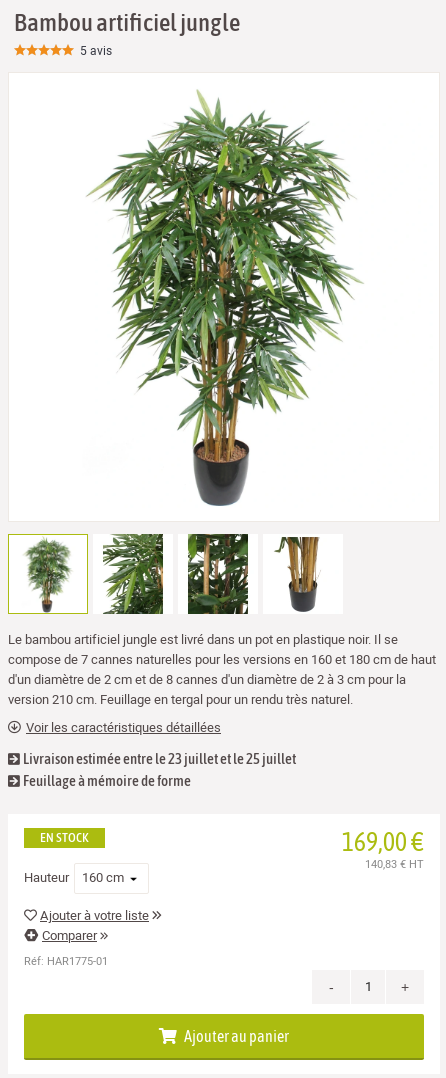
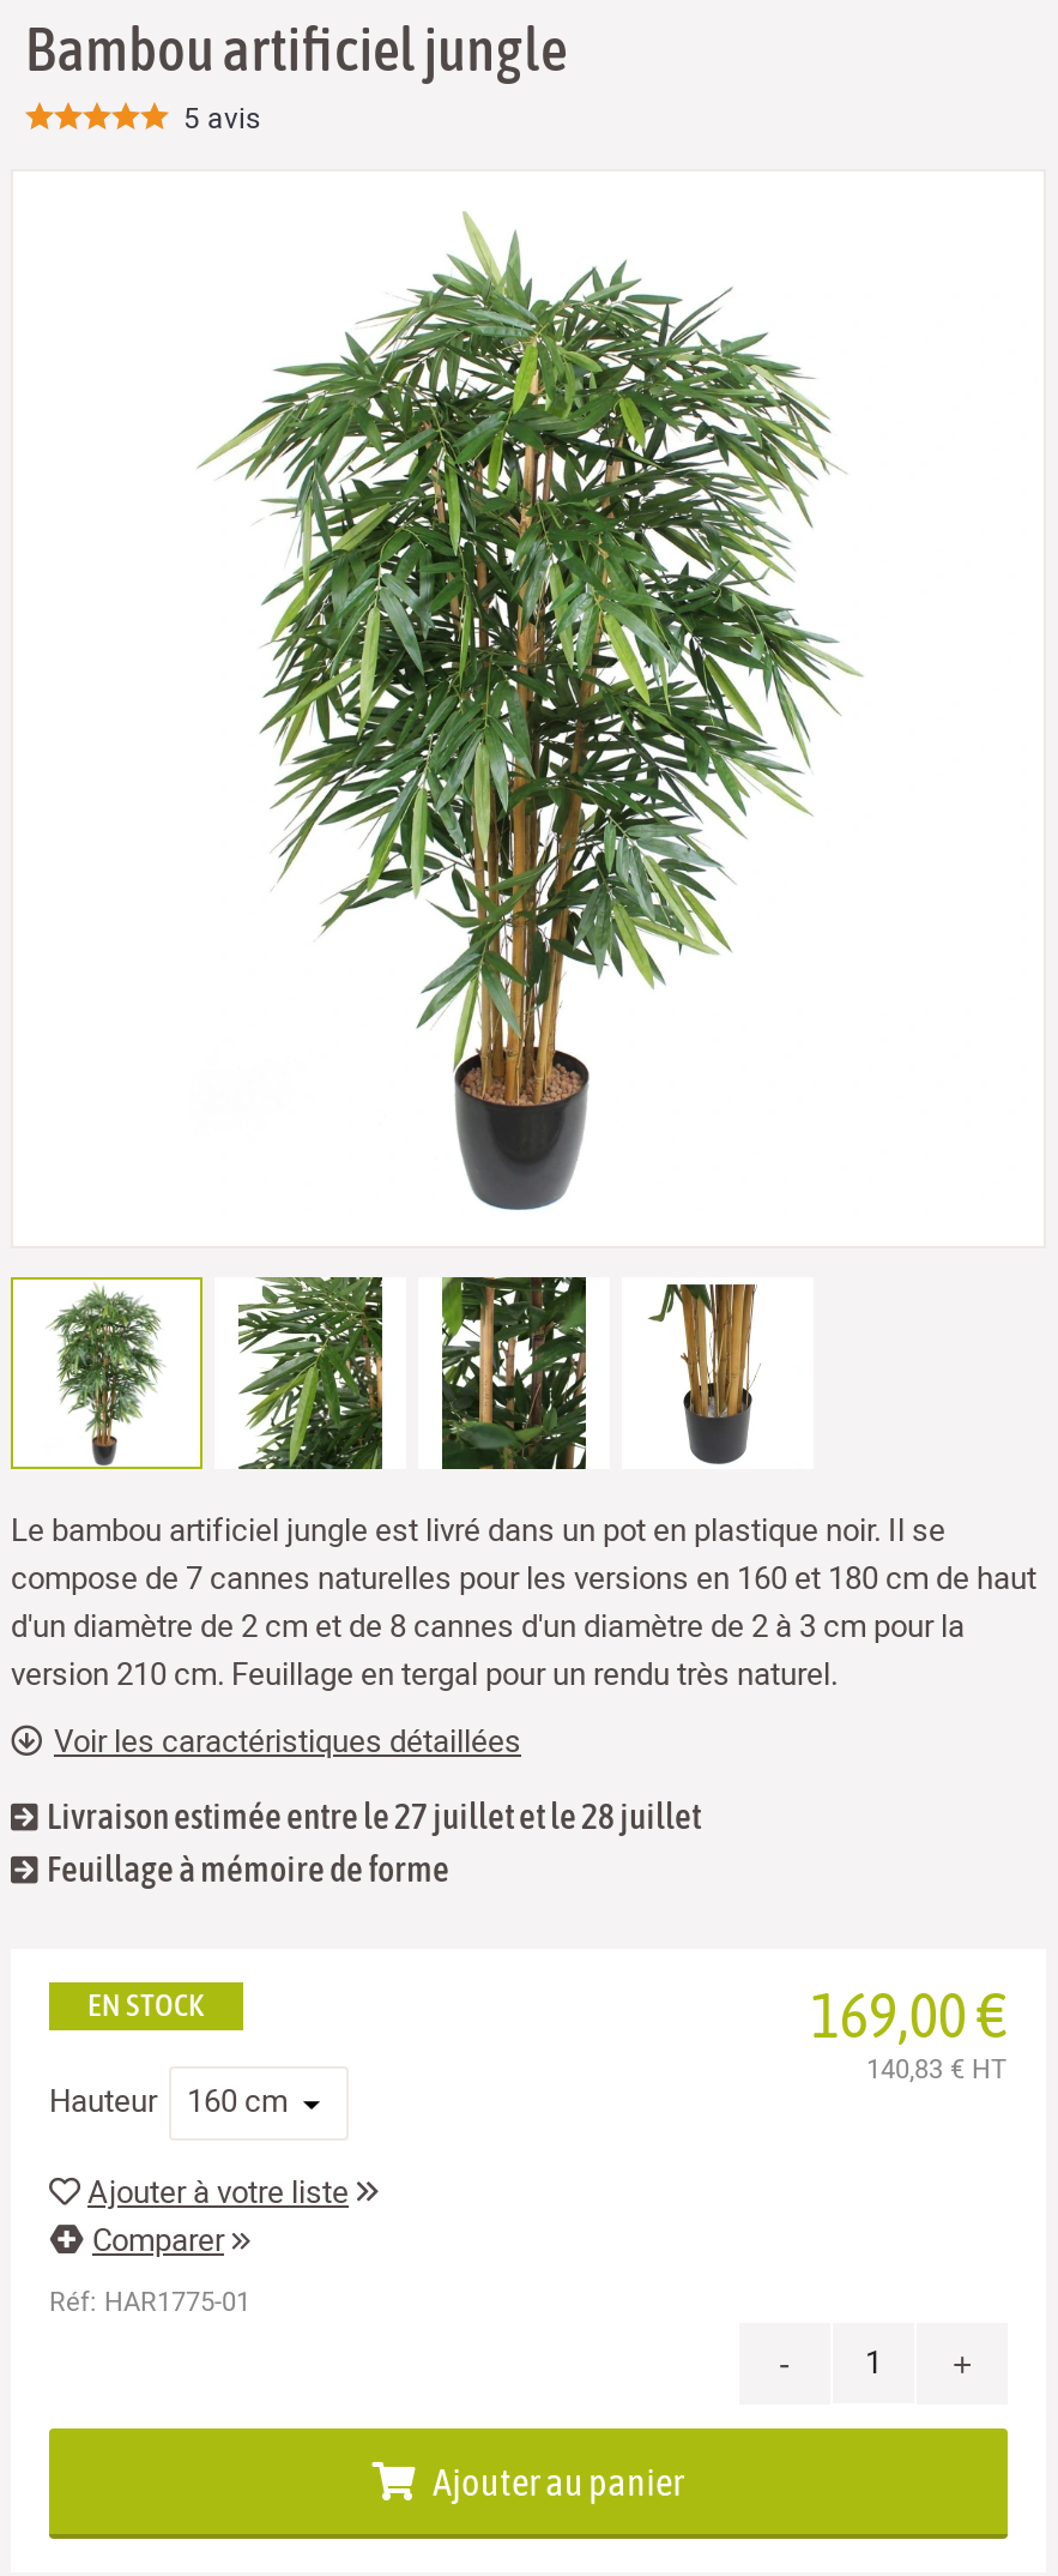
- Livraison estimée entre le 23 juillet et le 25 juillet
+ Livraison estimée entre le 27 juillet et le 28 juillet
